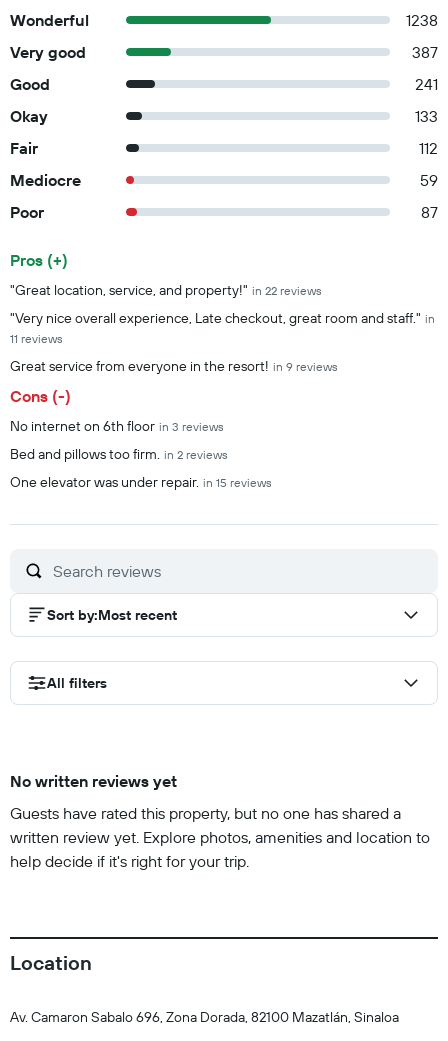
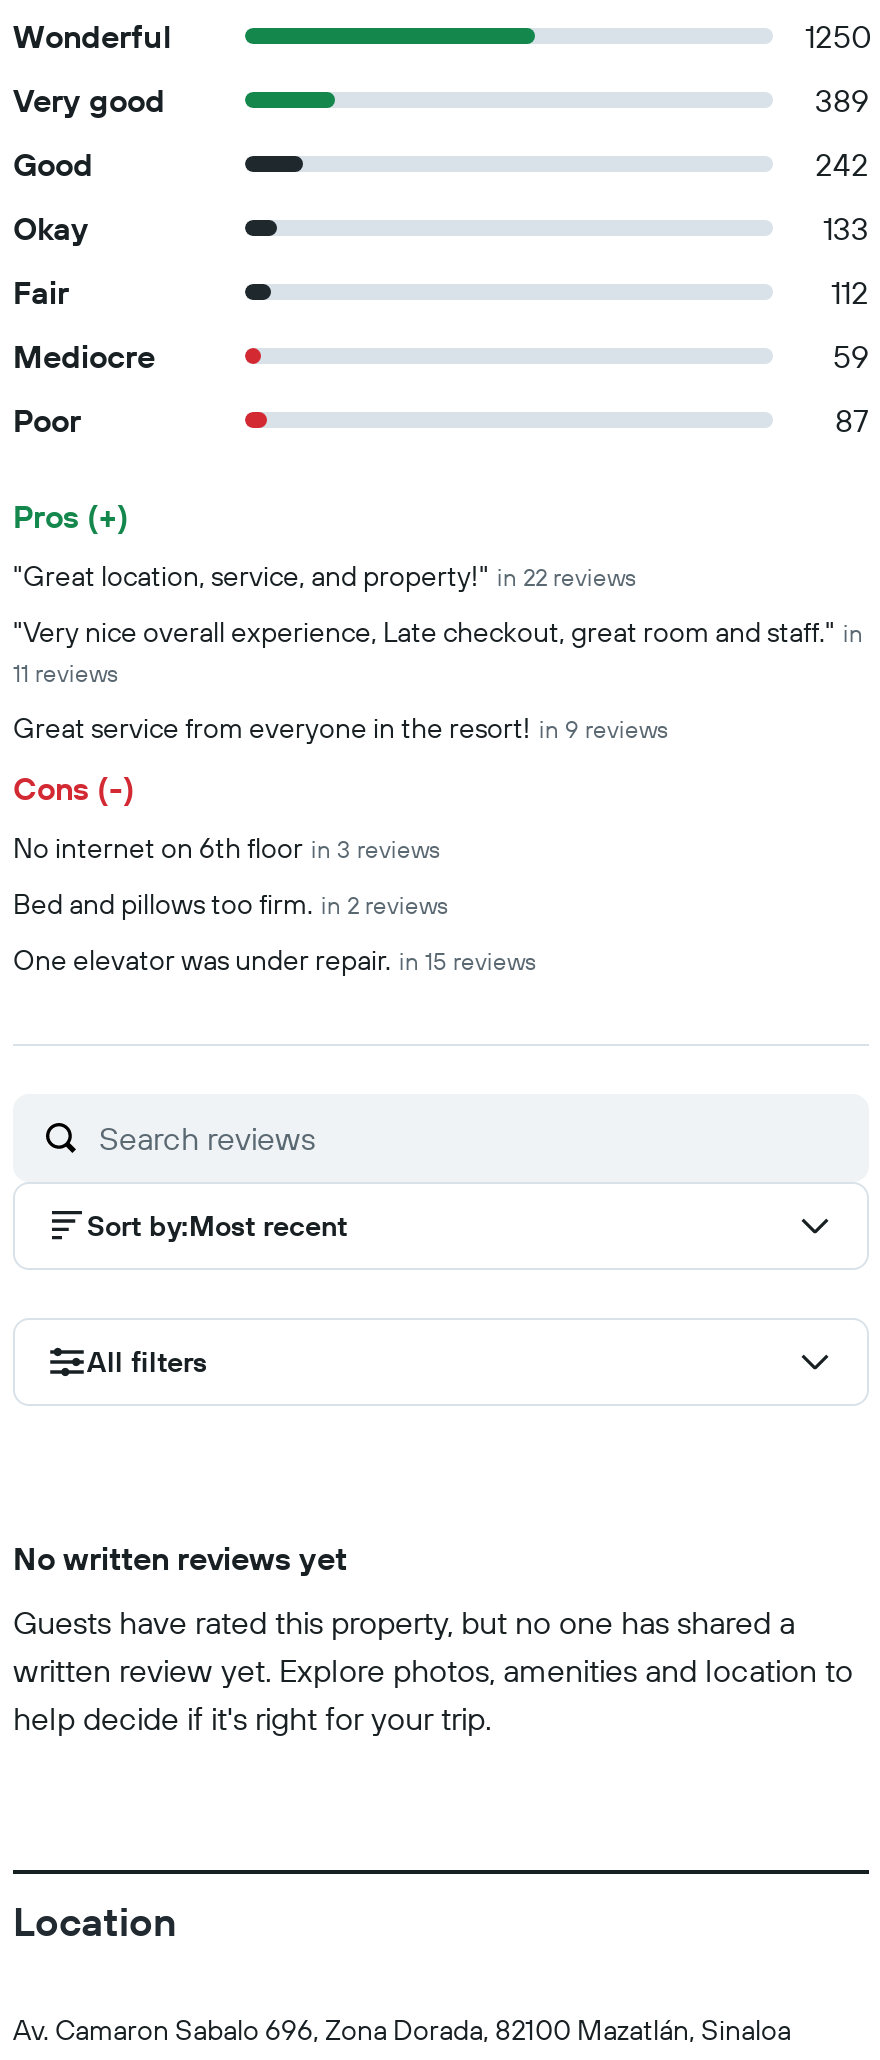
- 1238
+ 1250

- 387
+ 389

- 241
+ 242
